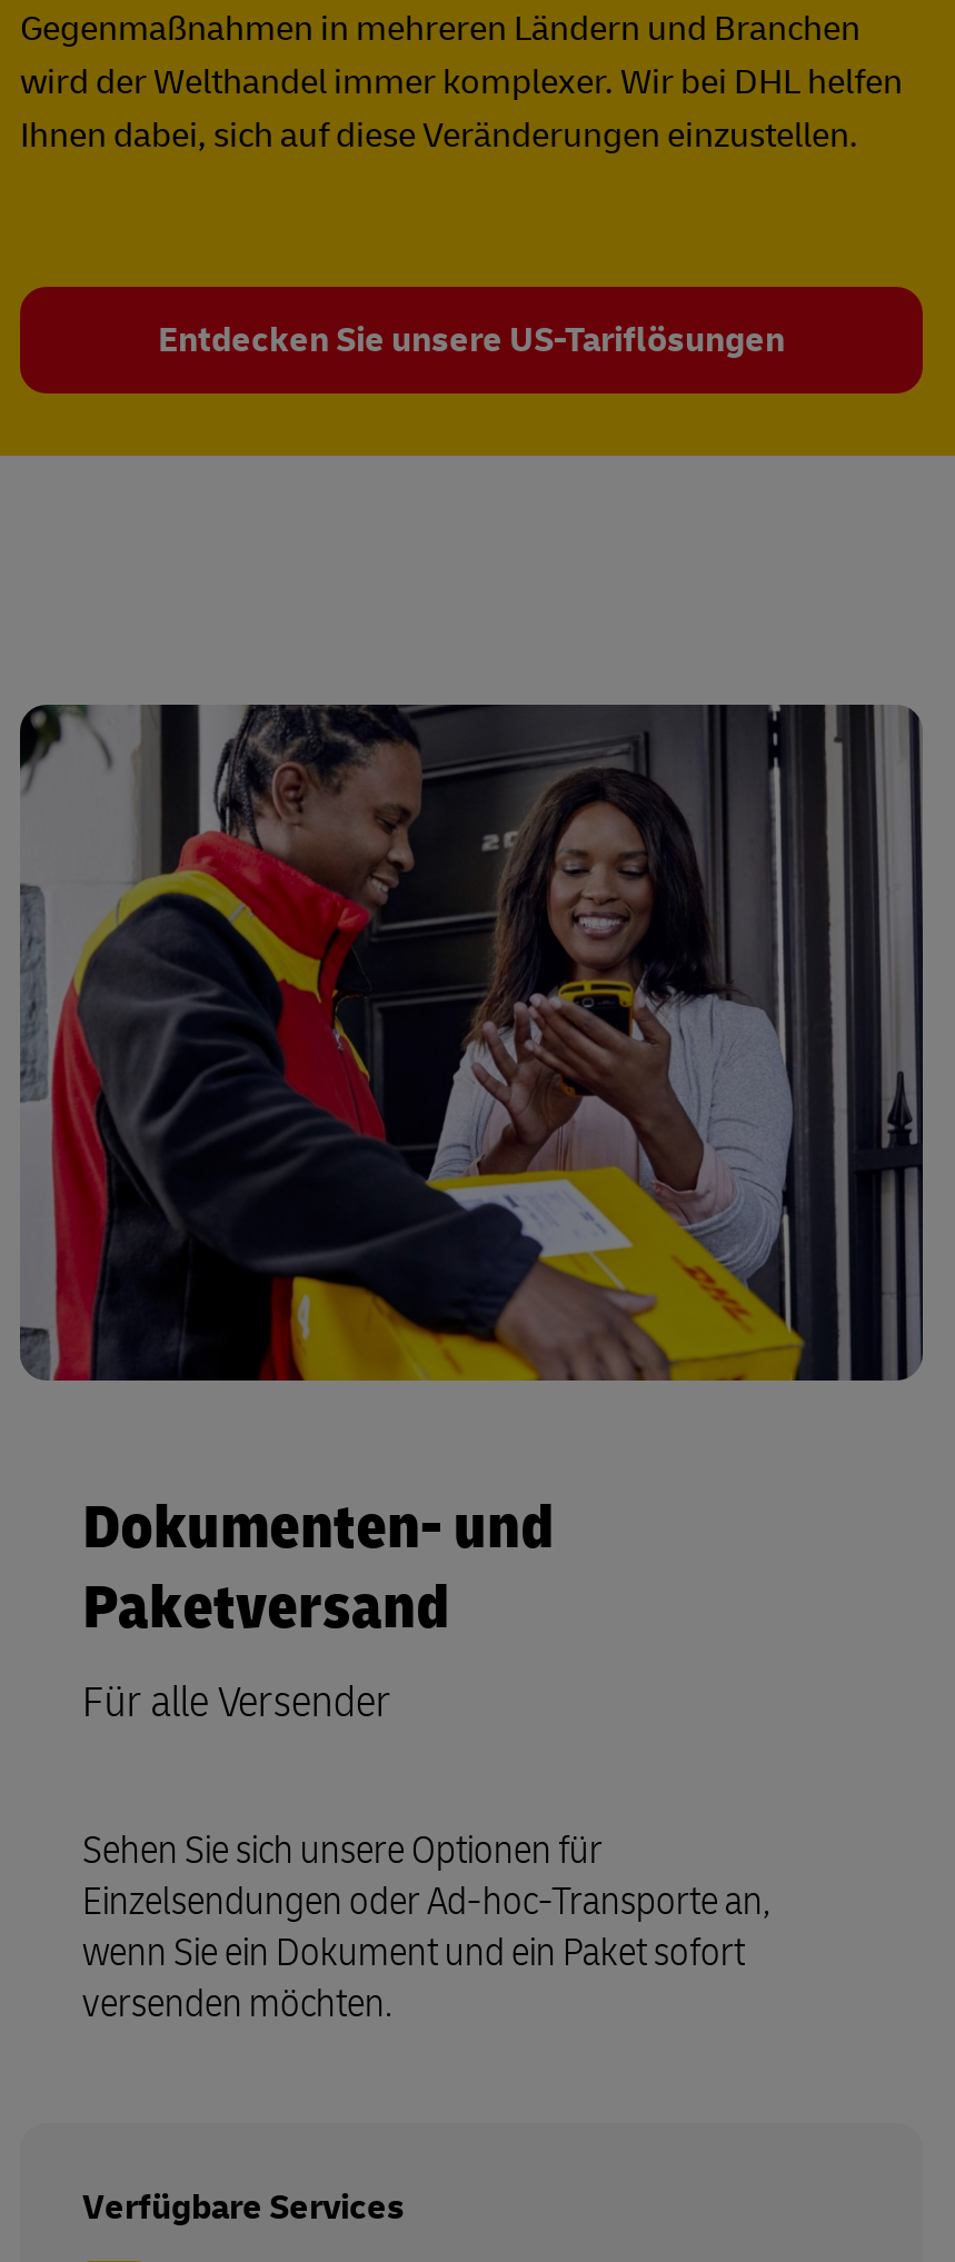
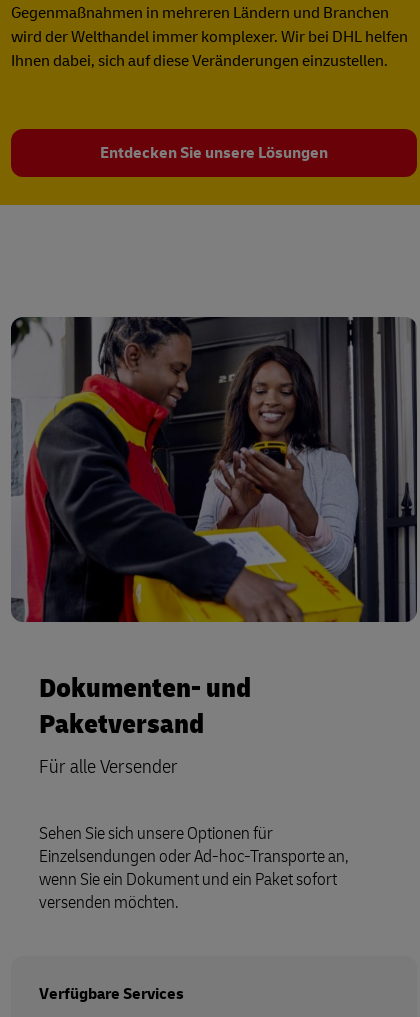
- Entdecken Sie unsere US-Tariflösungen
+ Entdecken Sie unsere Lösungen
